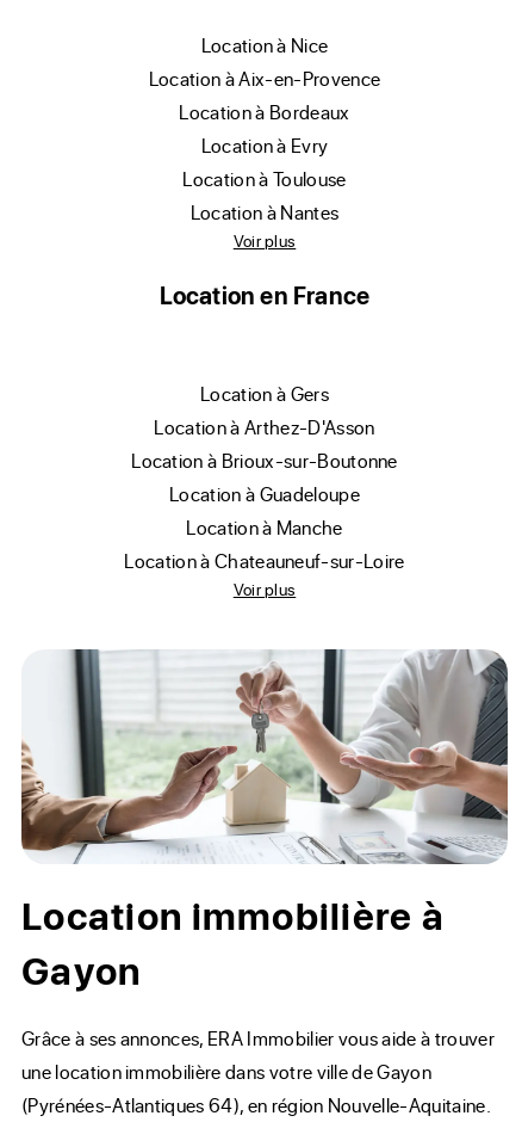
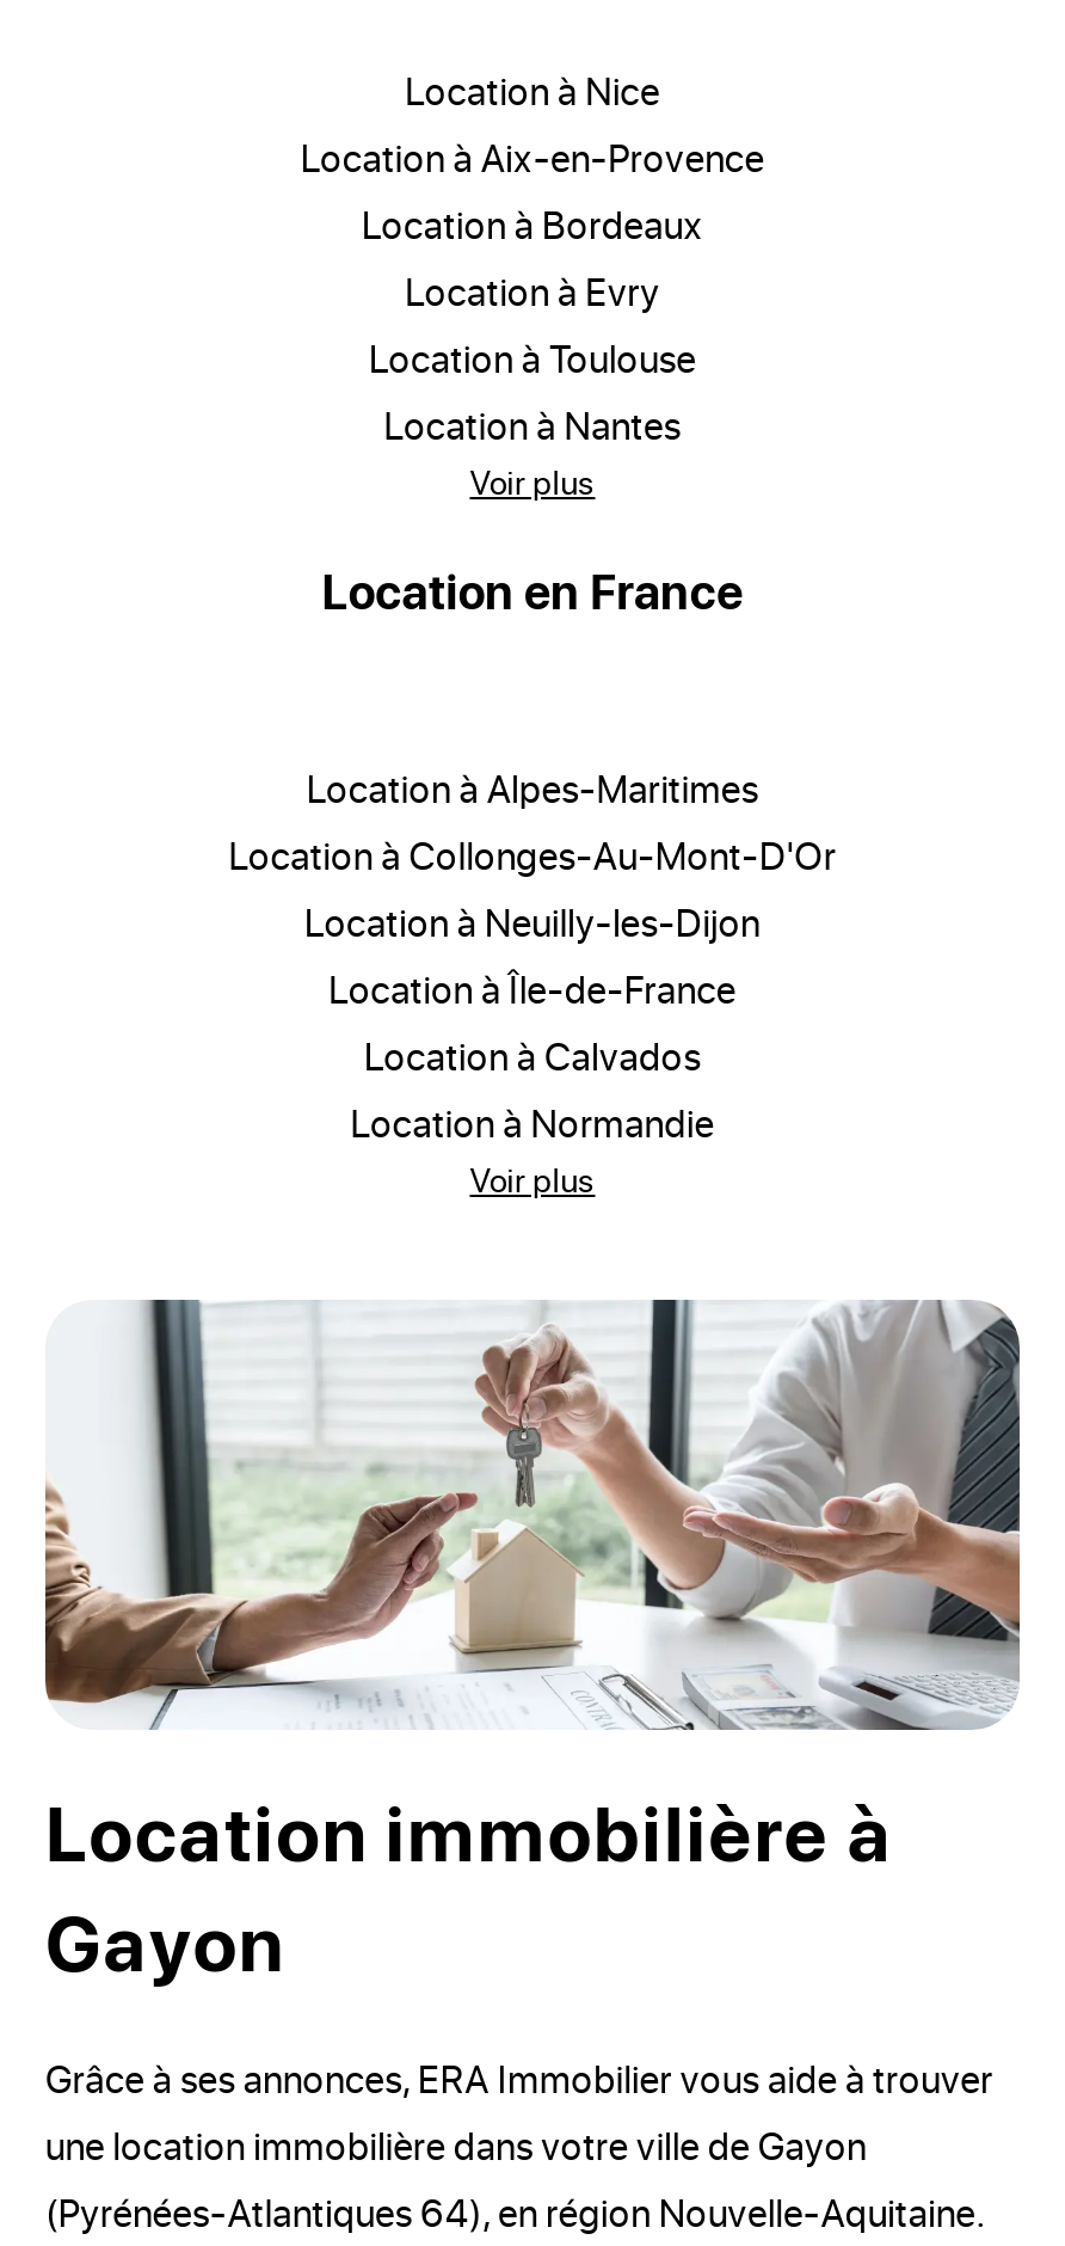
- location à Gers
+ location à Alpes-Maritimes

- location à Arthez-D'Asson
+ location à Collonges-Au-Mont-D'Or

- location à Brioux-sur-Boutonne
+ location à Neuilly-les-Dijon

- location à Guadeloupe
+ location à Île-de-France

- location à Manche
+ location à Calvados

- location à Chateauneuf-sur-Loire
+ location à Normandie
